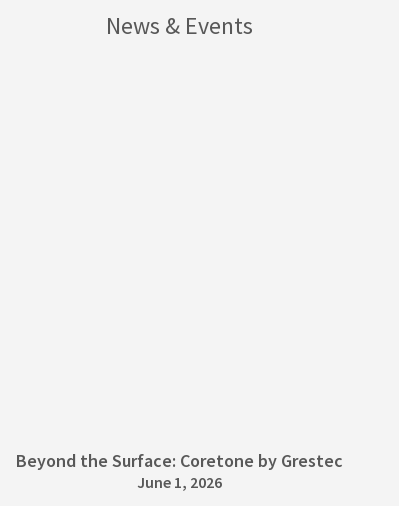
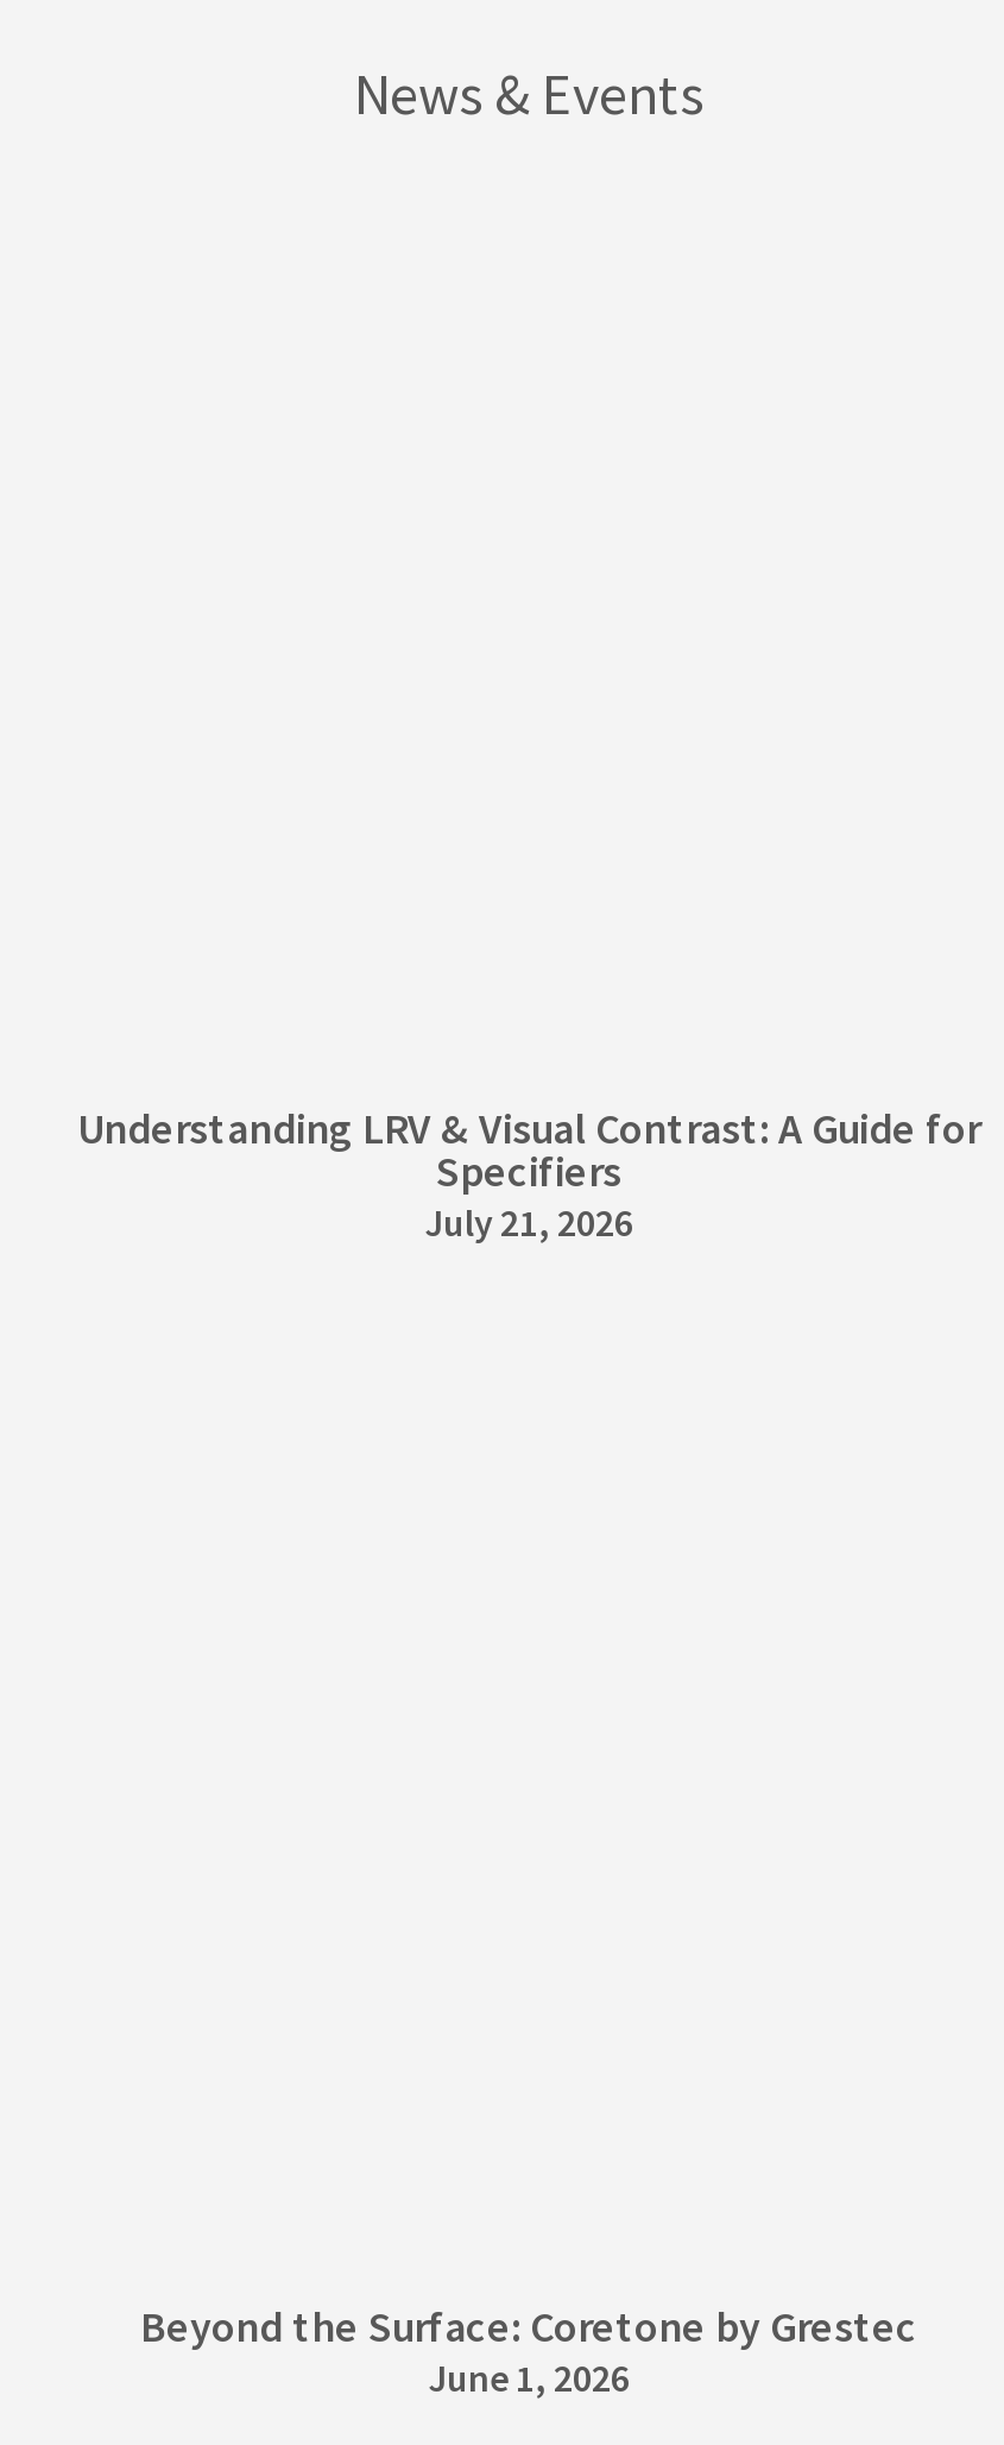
+ Understanding LRV & Visual Contrast: A Guide for
+ Specifiers
+ July 21, 2026
